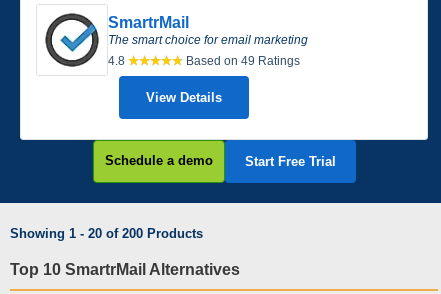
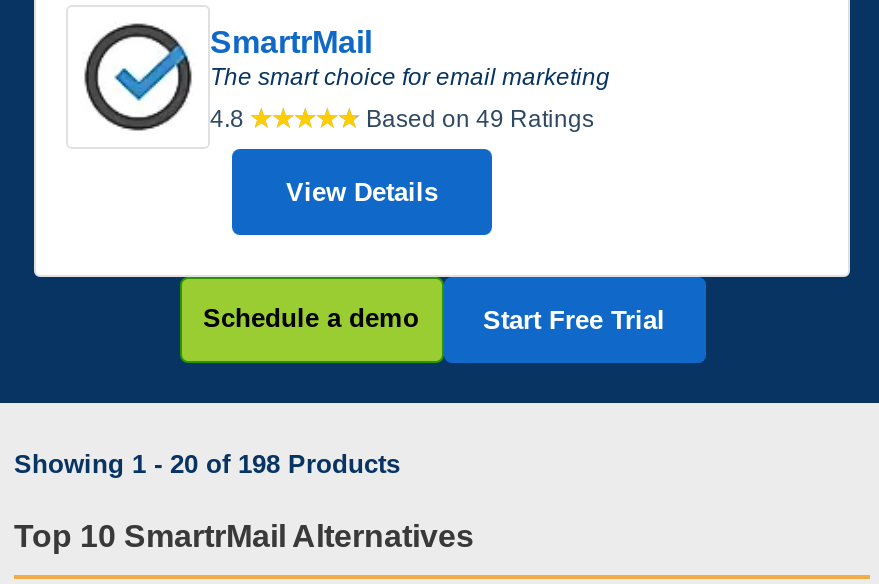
- Showing 1 - 20 of 200 Products
+ Showing 1 - 20 of 198 Products
